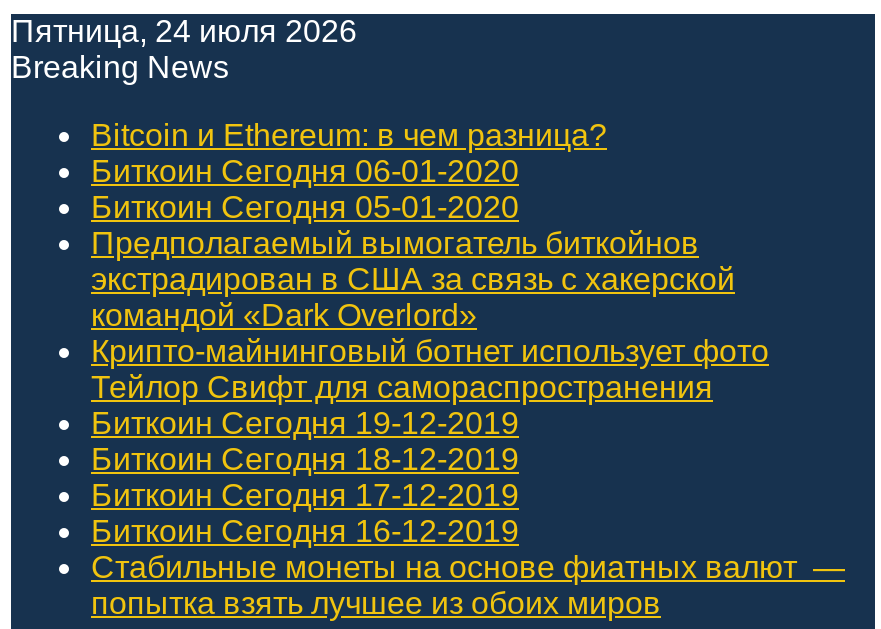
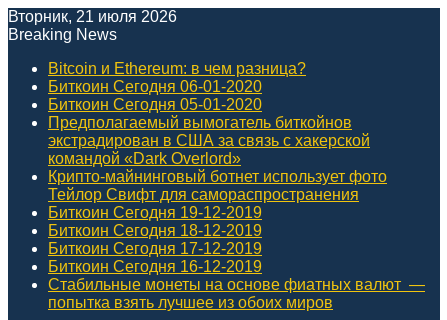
- Пятница, 24 июля 2026
+ Вторник, 21 июля 2026
